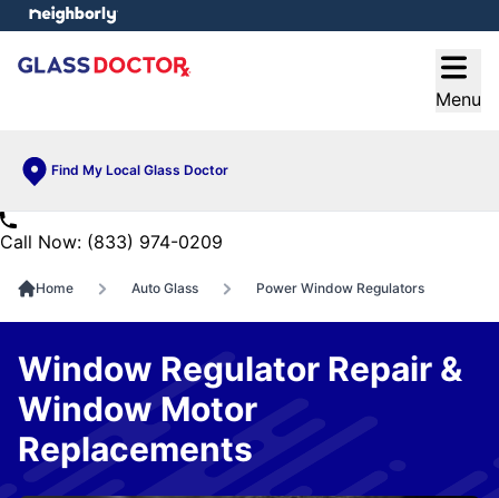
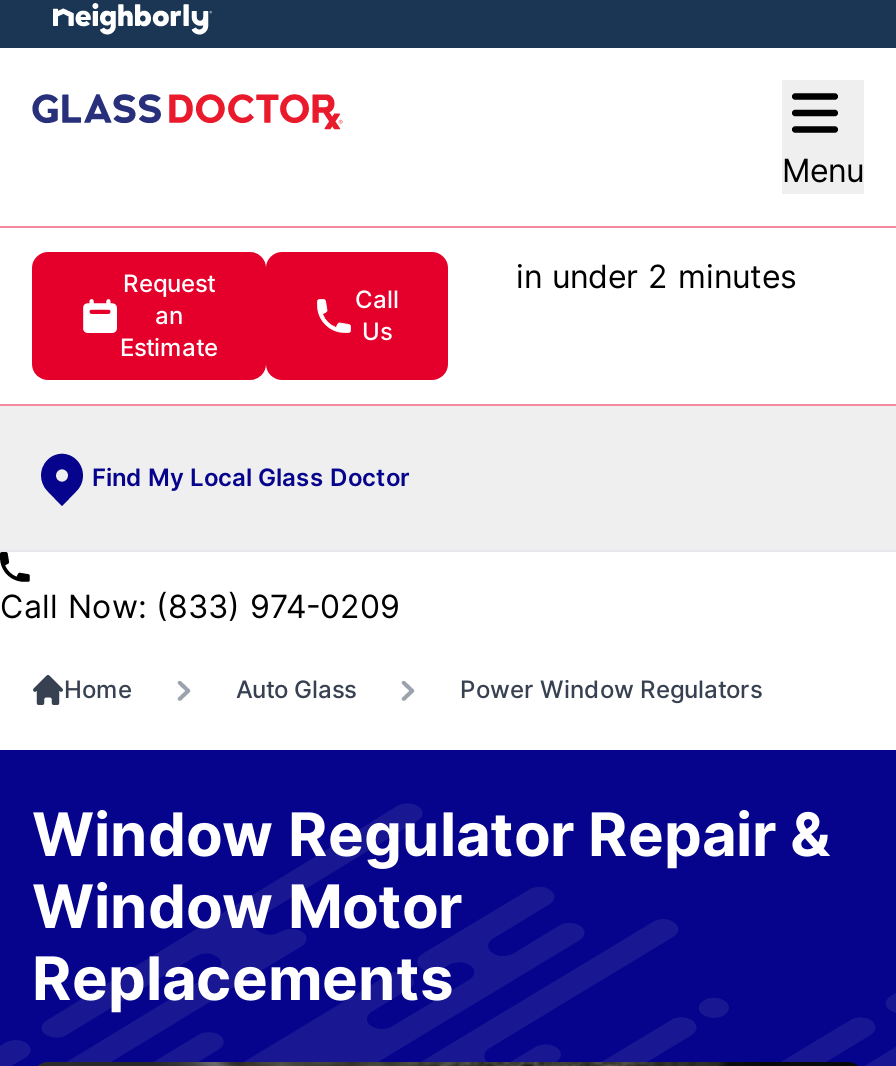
+ [image]
+ Request
+ an
+ Estimate

+ Call
+ Us

+ in under 2 minutes
